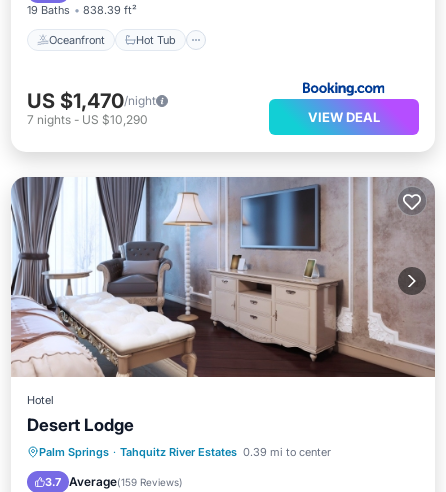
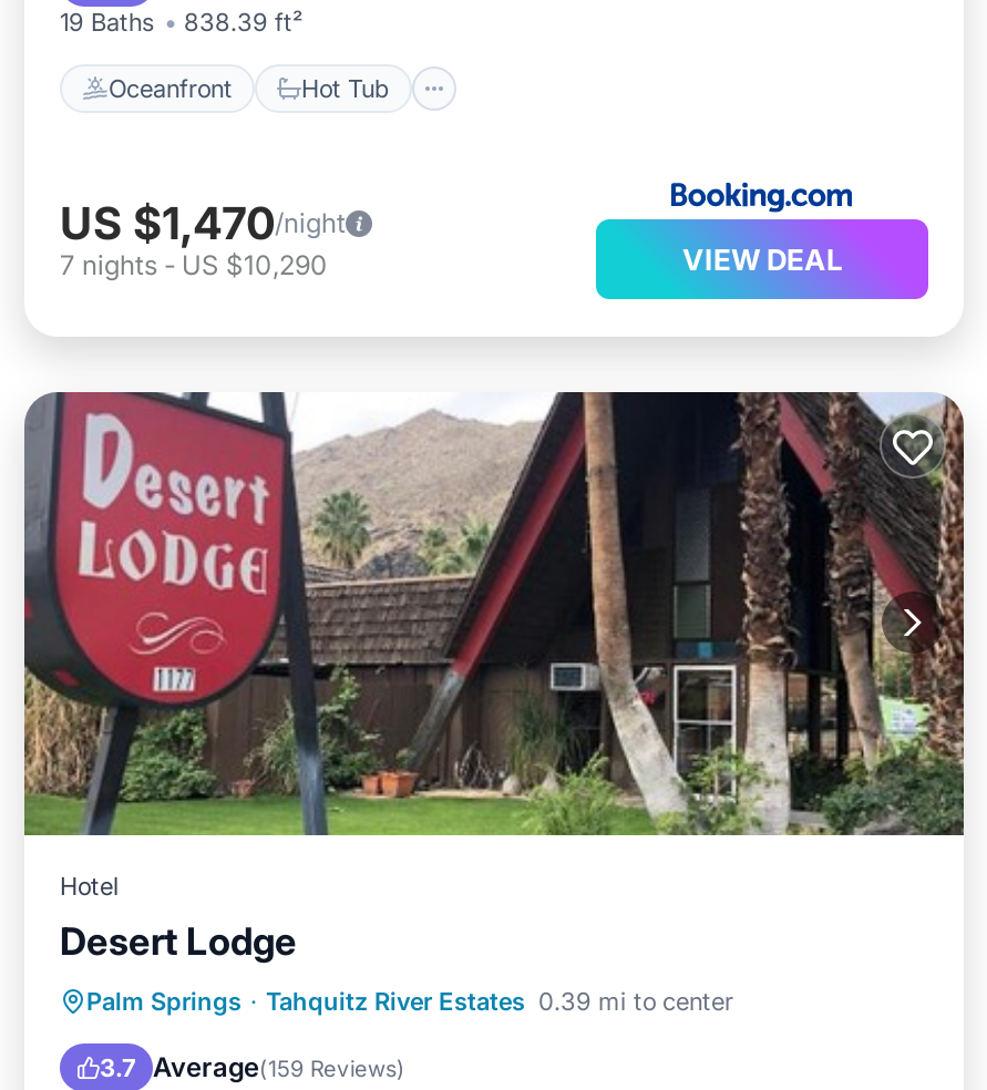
- [image]
+ [image]
